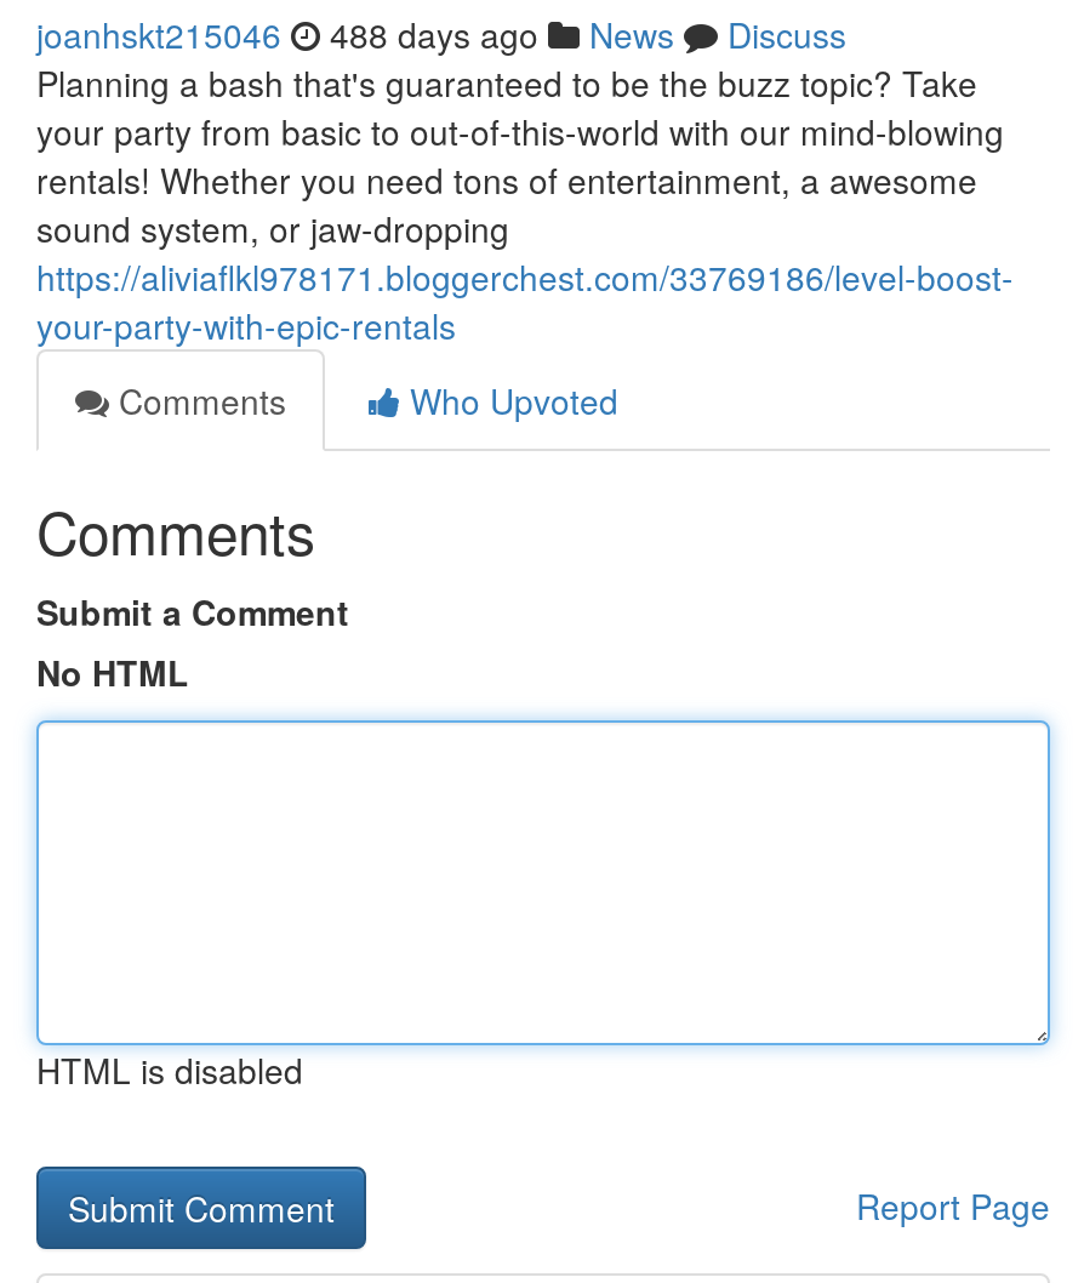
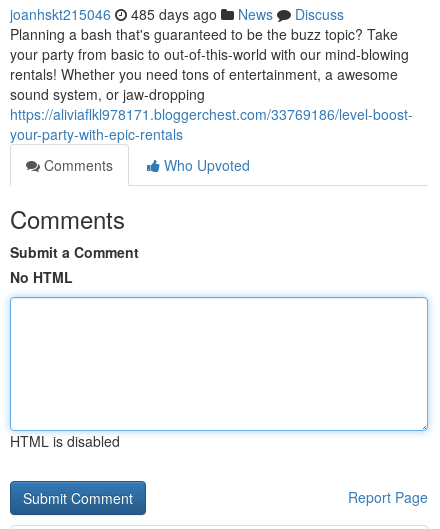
- joanhskt215046 488 days ago News Discuss
+ joanhskt215046 485 days ago News Discuss
